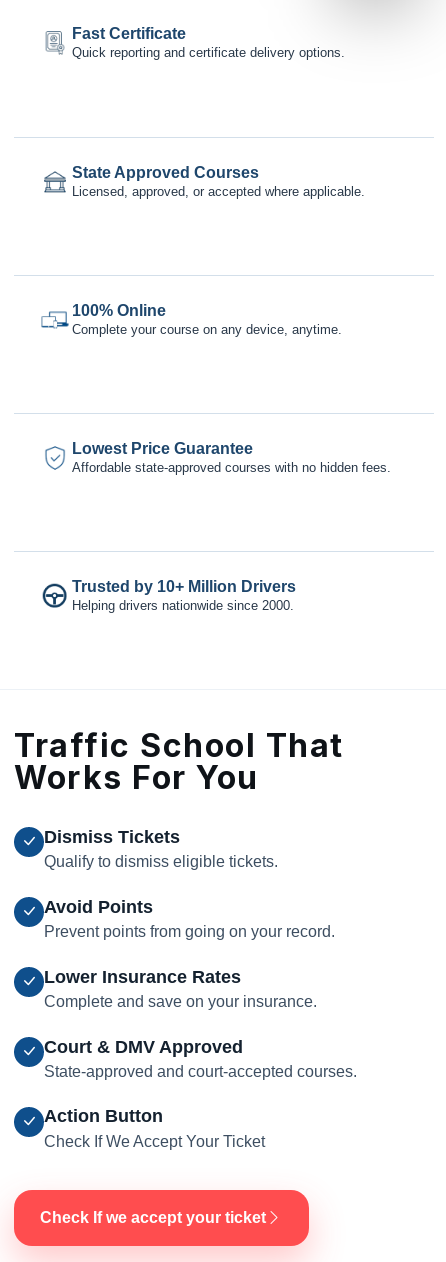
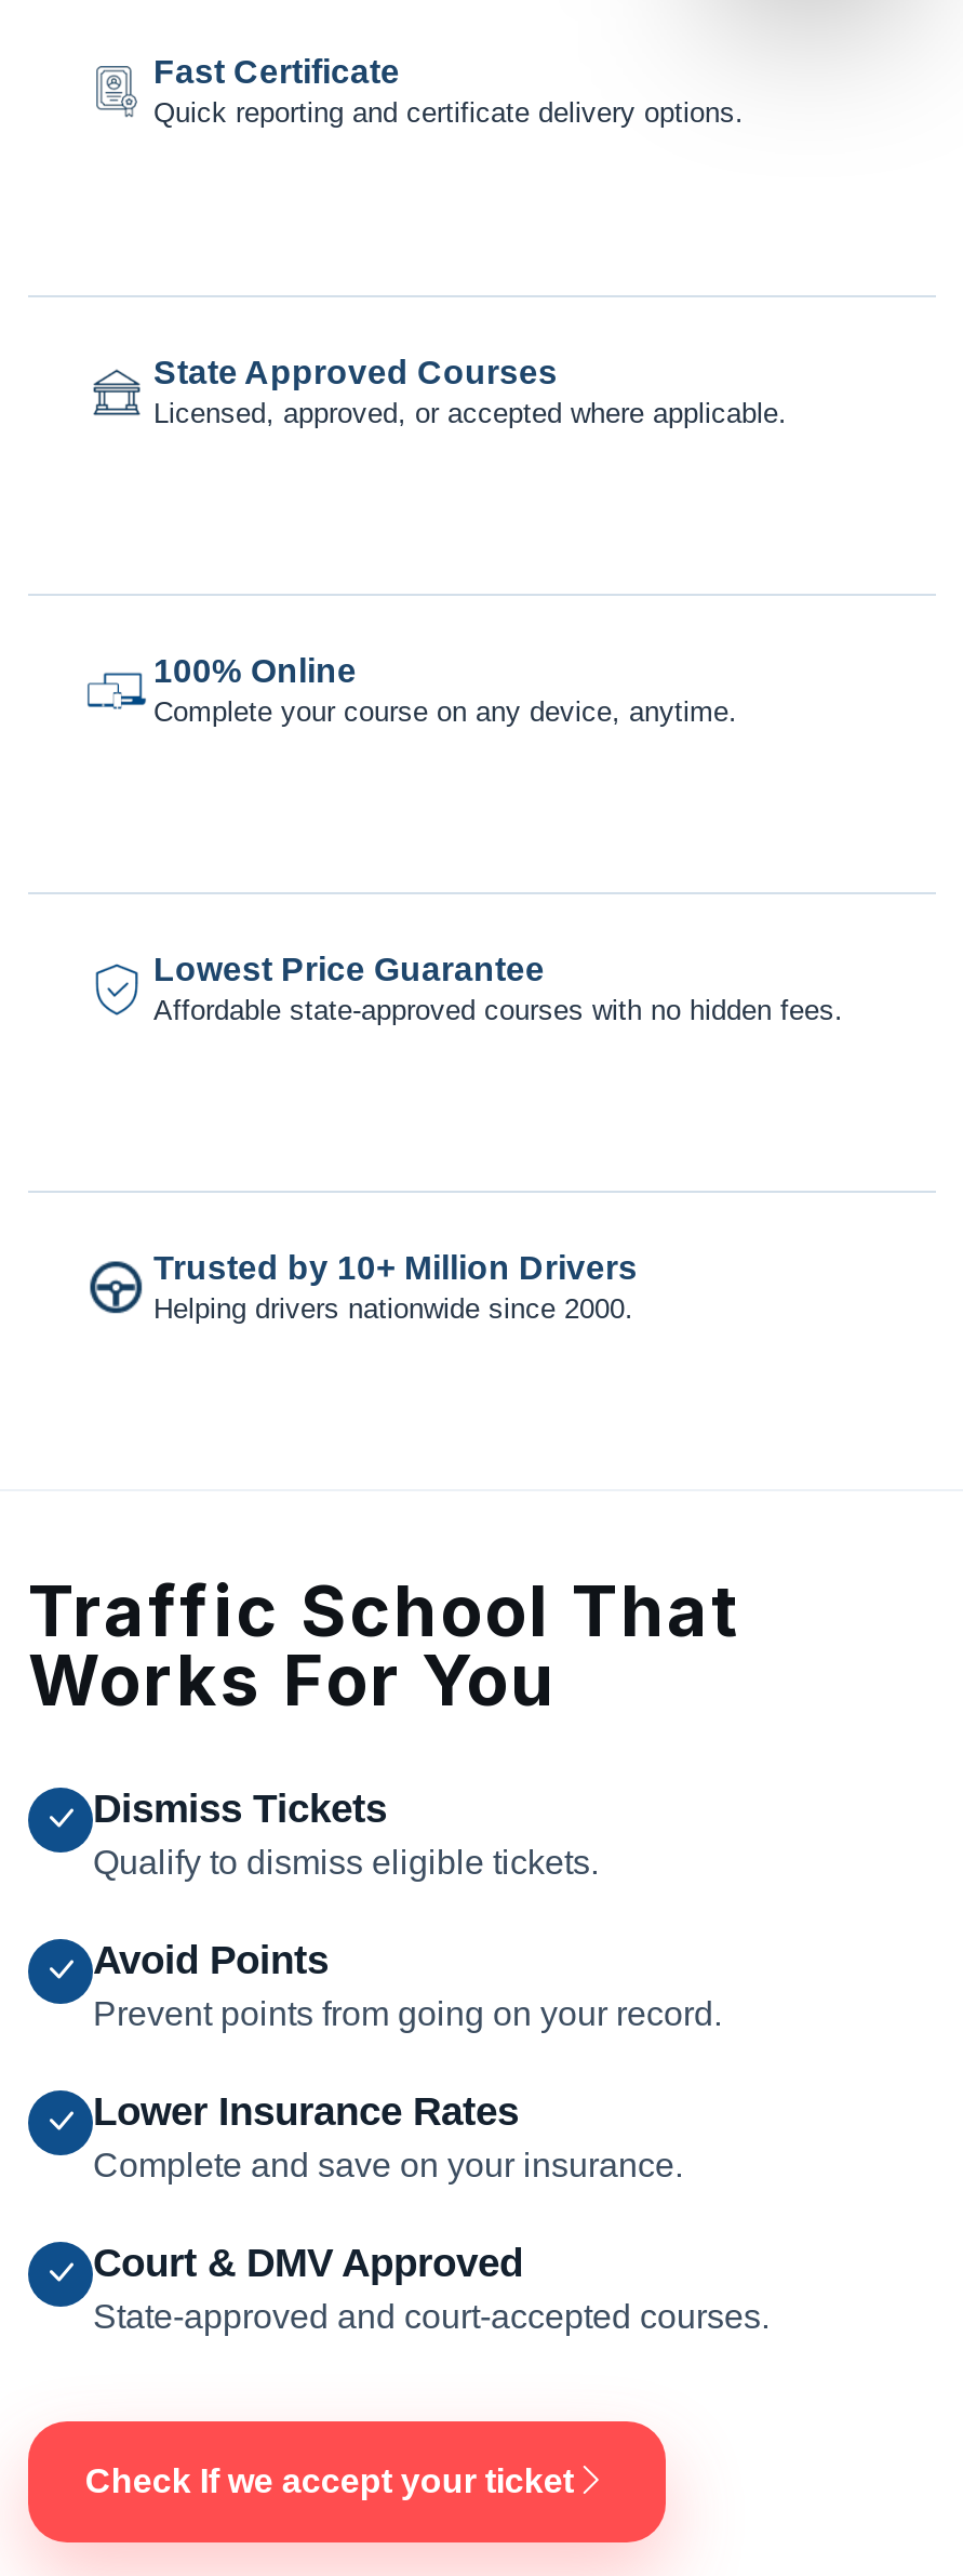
- Action Button
- Check If We Accept Your Ticket
